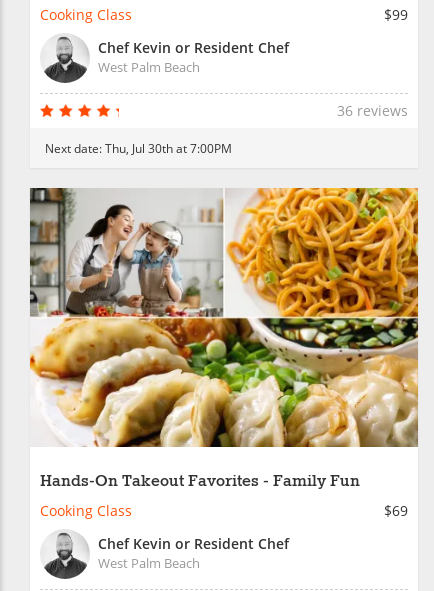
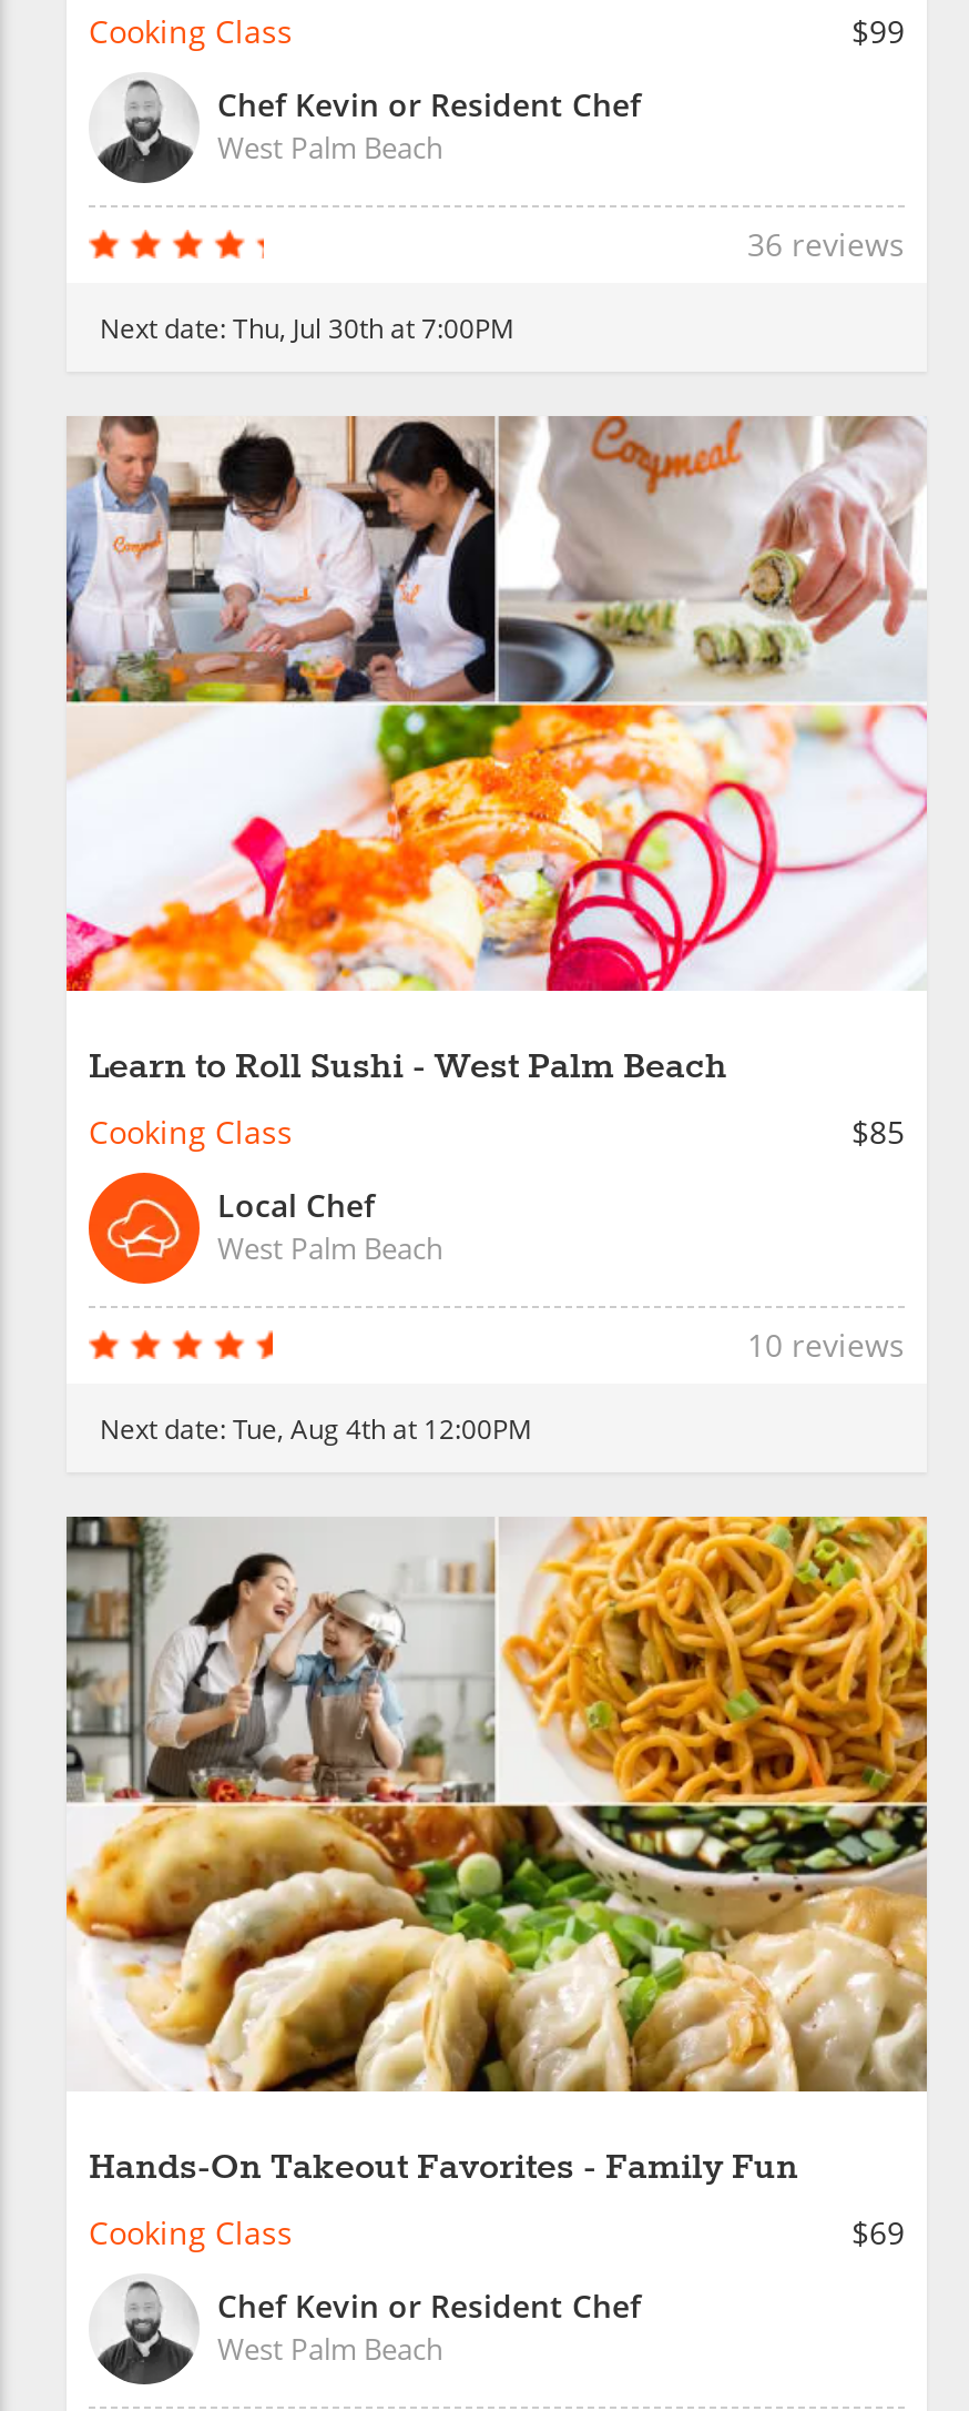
+ [image]
+ Learn to Roll Sushi - West Palm Beach
+ Cooking Class
+ $85
+ Local Chef
+ West Palm Beach
+ 10 reviews
+ Next date: Tue, Aug 4th at 12:00PM

+ [image]
